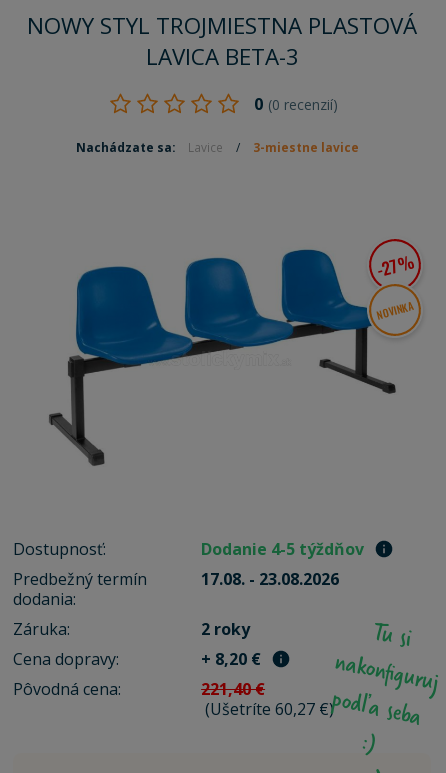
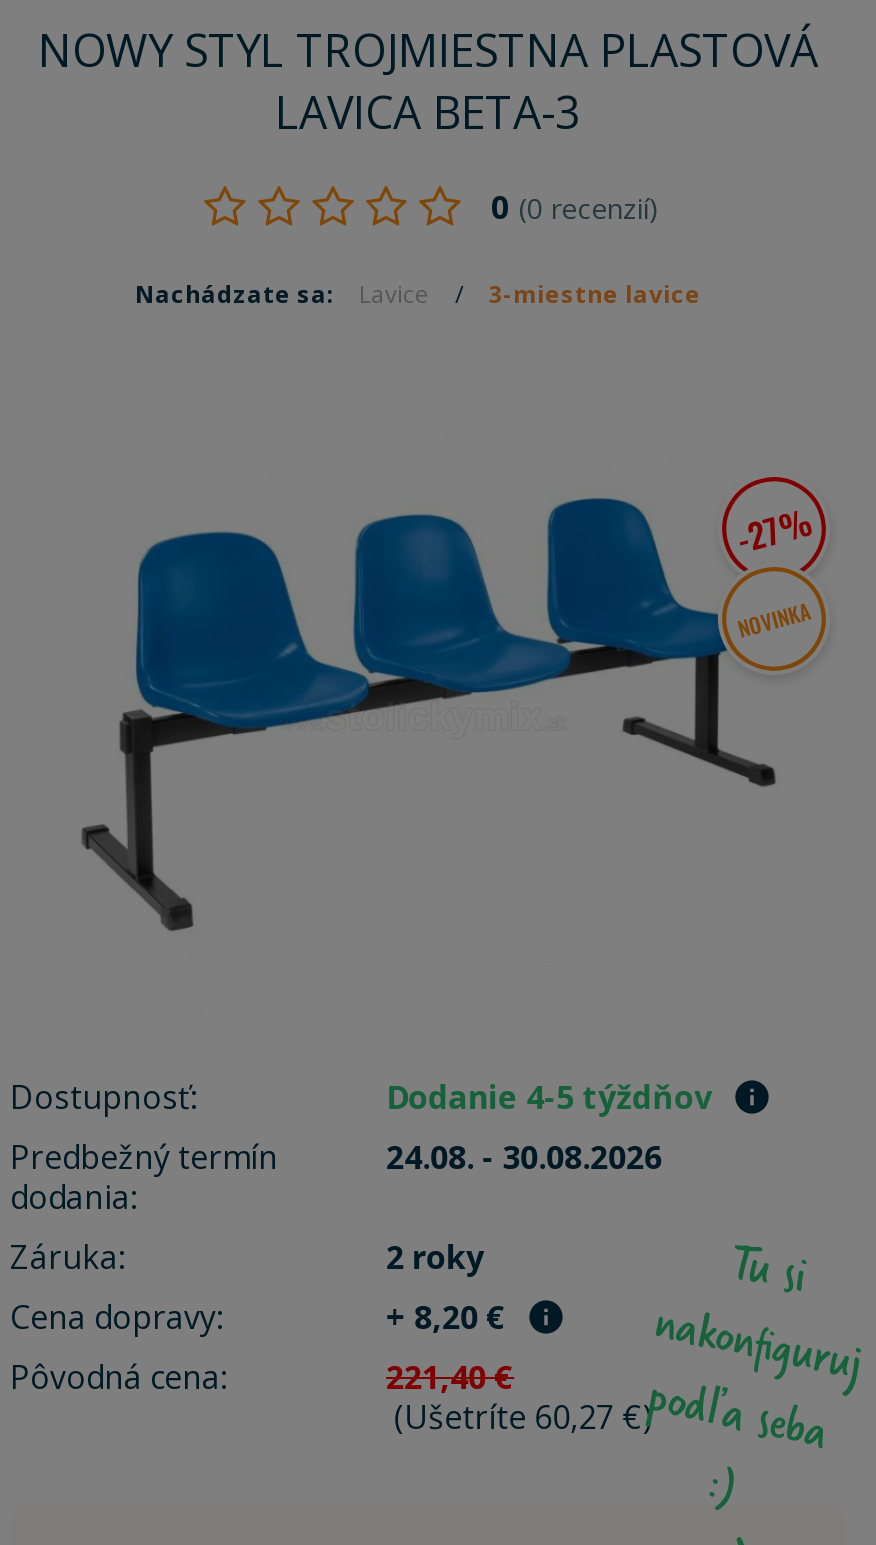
- 17.08. - 23.08.2026
+ 24.08. - 30.08.2026
